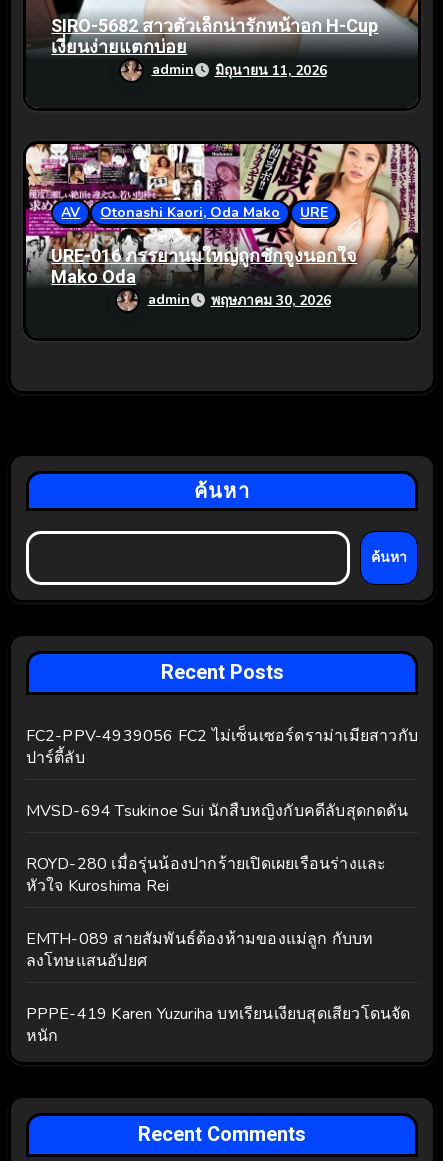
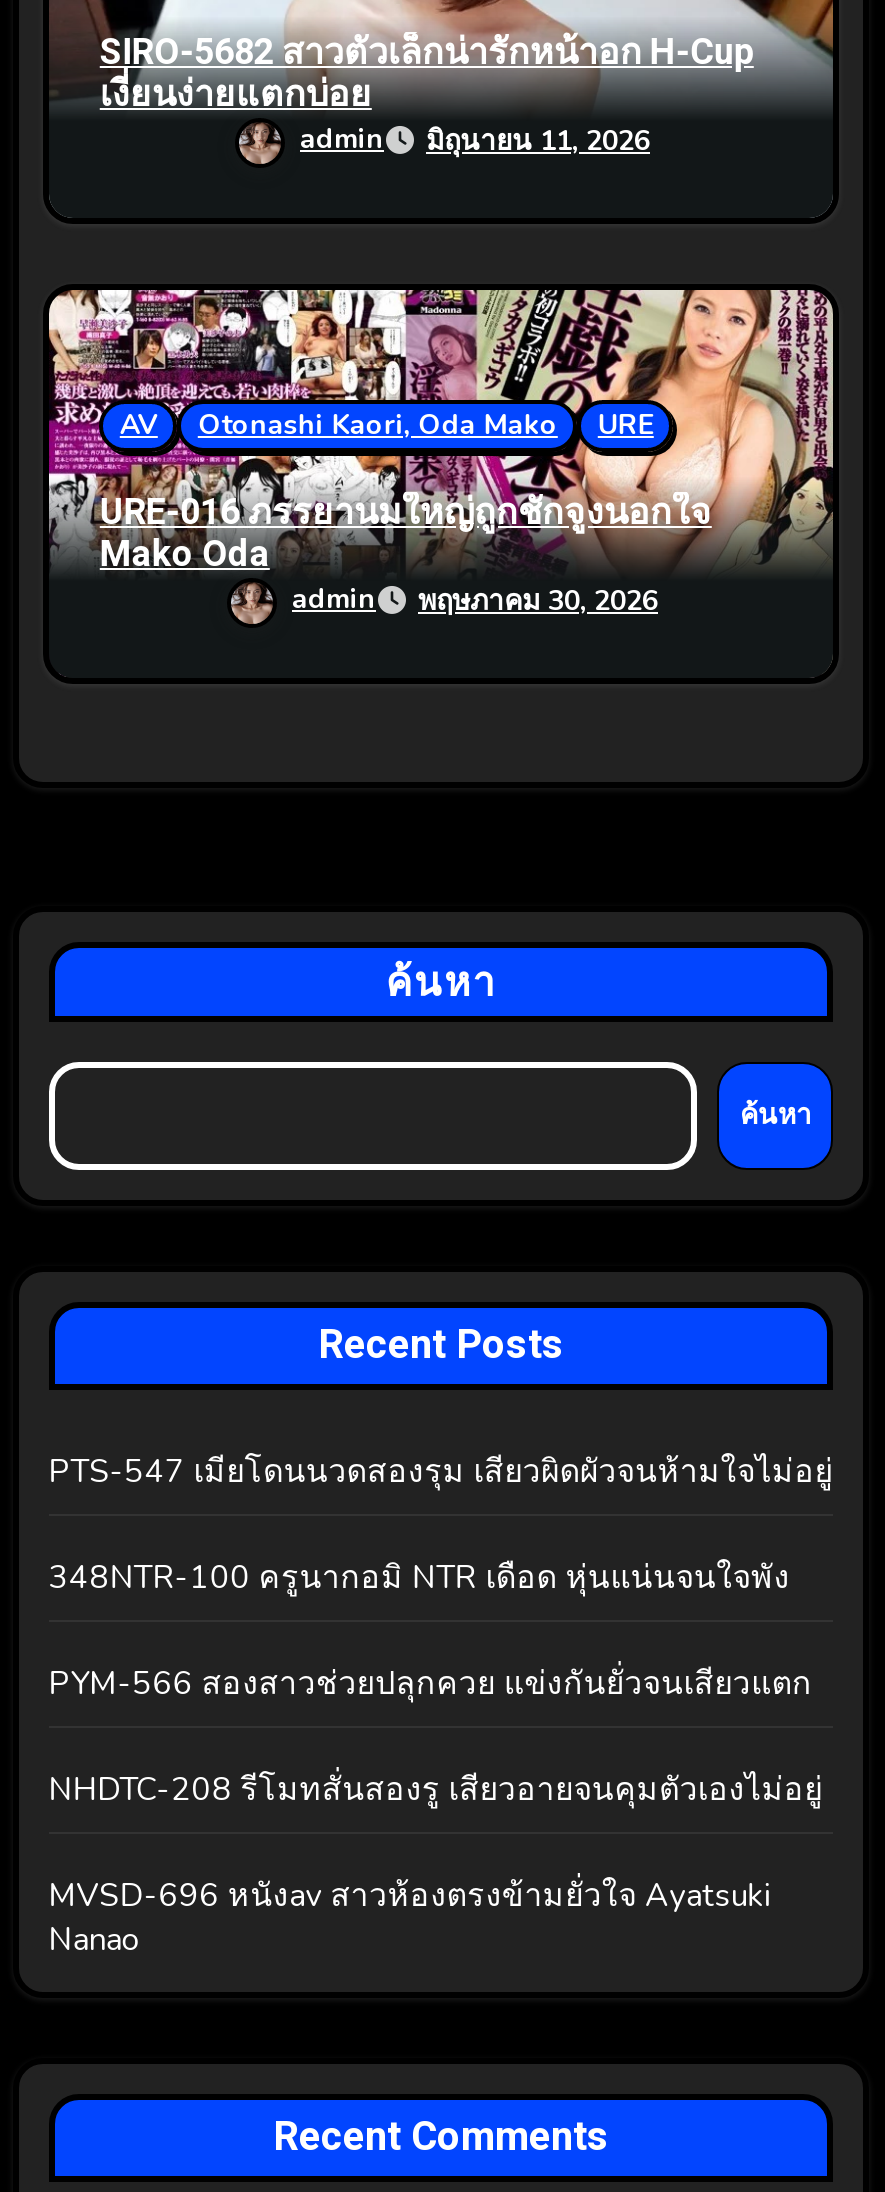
- FC2-PPV-4939056 FC2 ไม่เซ็นเซอร์ดราม่าเมียสาวกับ
- ปาร์ตี้ลับ
+ PTS-547 เมียโดนนวดสองรุม เสียวผิดผัวจนห้ามใจไม่อยู่

- MVSD-694 Tsukinoe Sui นักสืบหญิงกับคดีลับสุดกดดัน
+ 348NTR-100 ครูนากอมิ NTR เดือด หุ่นแน่นจนใจพัง

- ROYD-280 เมื่อรุ่นน้องปากร้ายเปิดเผยเรือนร่างและ
- หัวใจ Kuroshima Rei
+ PYM-566 สองสาวช่วยปลุกควย แข่งกันยั่วจนเสียวแตก

- EMTH-089 สายสัมพันธ์ต้องห้ามของแม่ลูก กับบท
- ลงโทษแสนอัปยศ
+ NHDTC-208 รีโมทสั่นสองรู เสียวอายจนคุมตัวเองไม่อยู่

- PPPE-419 Karen Yuzuriha บทเรียนเงียบสุดเสียวโดนจัด
- หนัก
+ MVSD-696 หนังav สาวห้องตรงข้ามยั่วใจ Ayatsuki
+ Nanao
